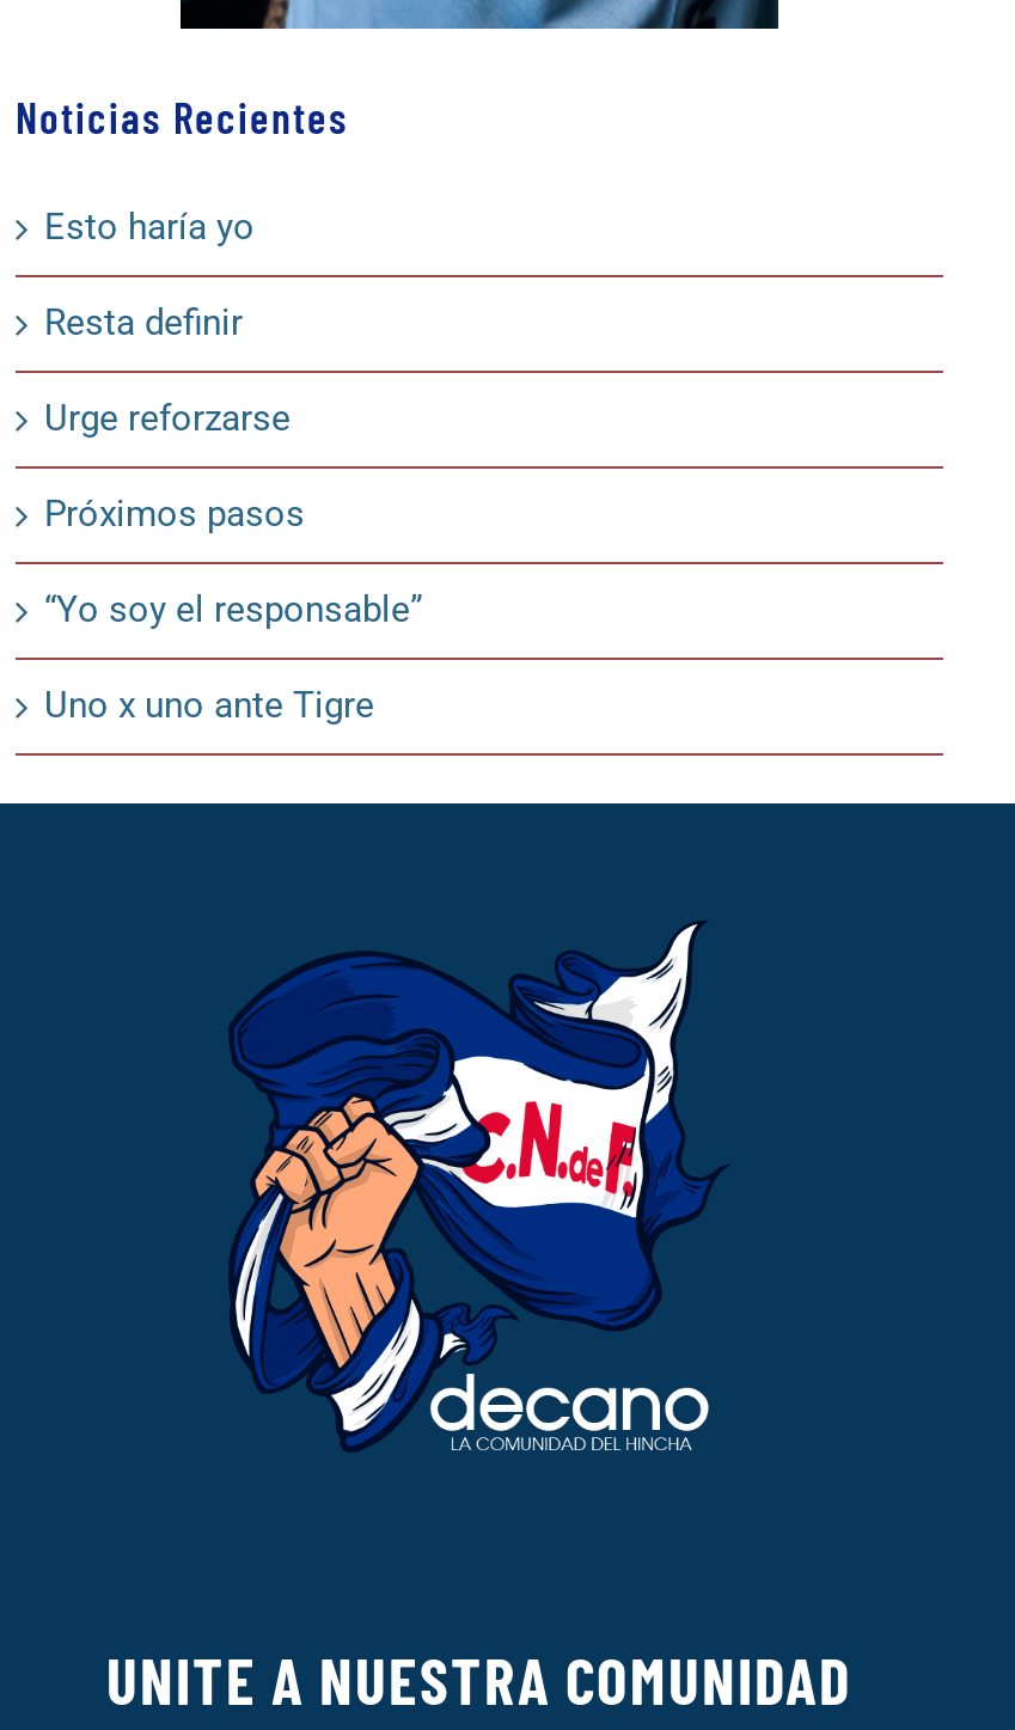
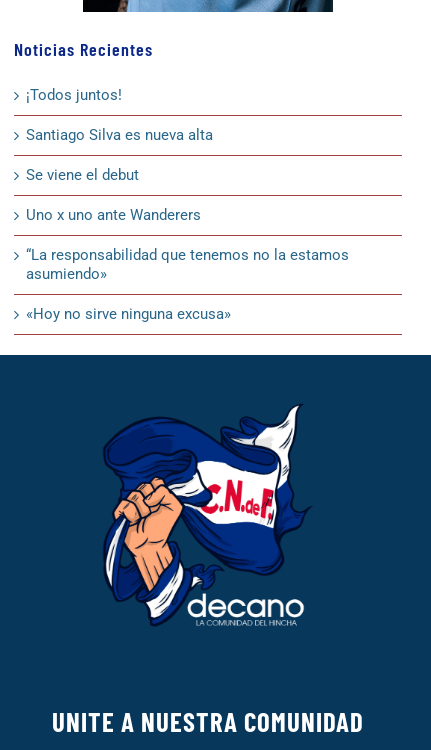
- Esto haría yo
+ ¡Todos juntos!

- Resta definir
+ Santiago Silva es nueva alta

- Urge reforzarse
+ Se viene el debut

- Próximos pasos
+ Uno x uno ante Wanderers

- “Yo soy el responsable”
+ “La responsabilidad que tenemos no la estamos
+ asumiendo»

- Uno x uno ante Tigre
+ «Hoy no sirve ninguna excusa»
